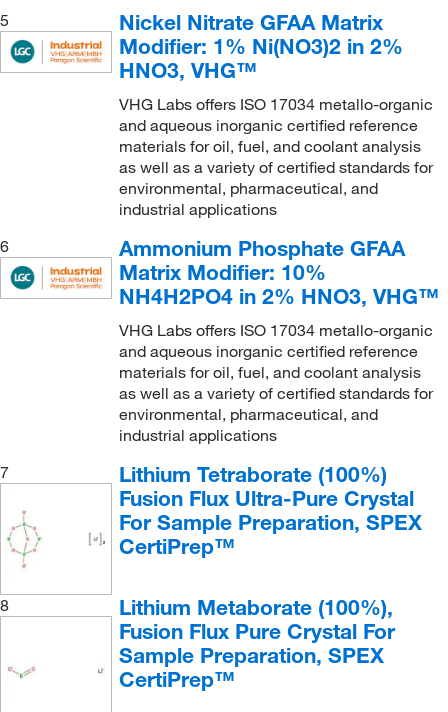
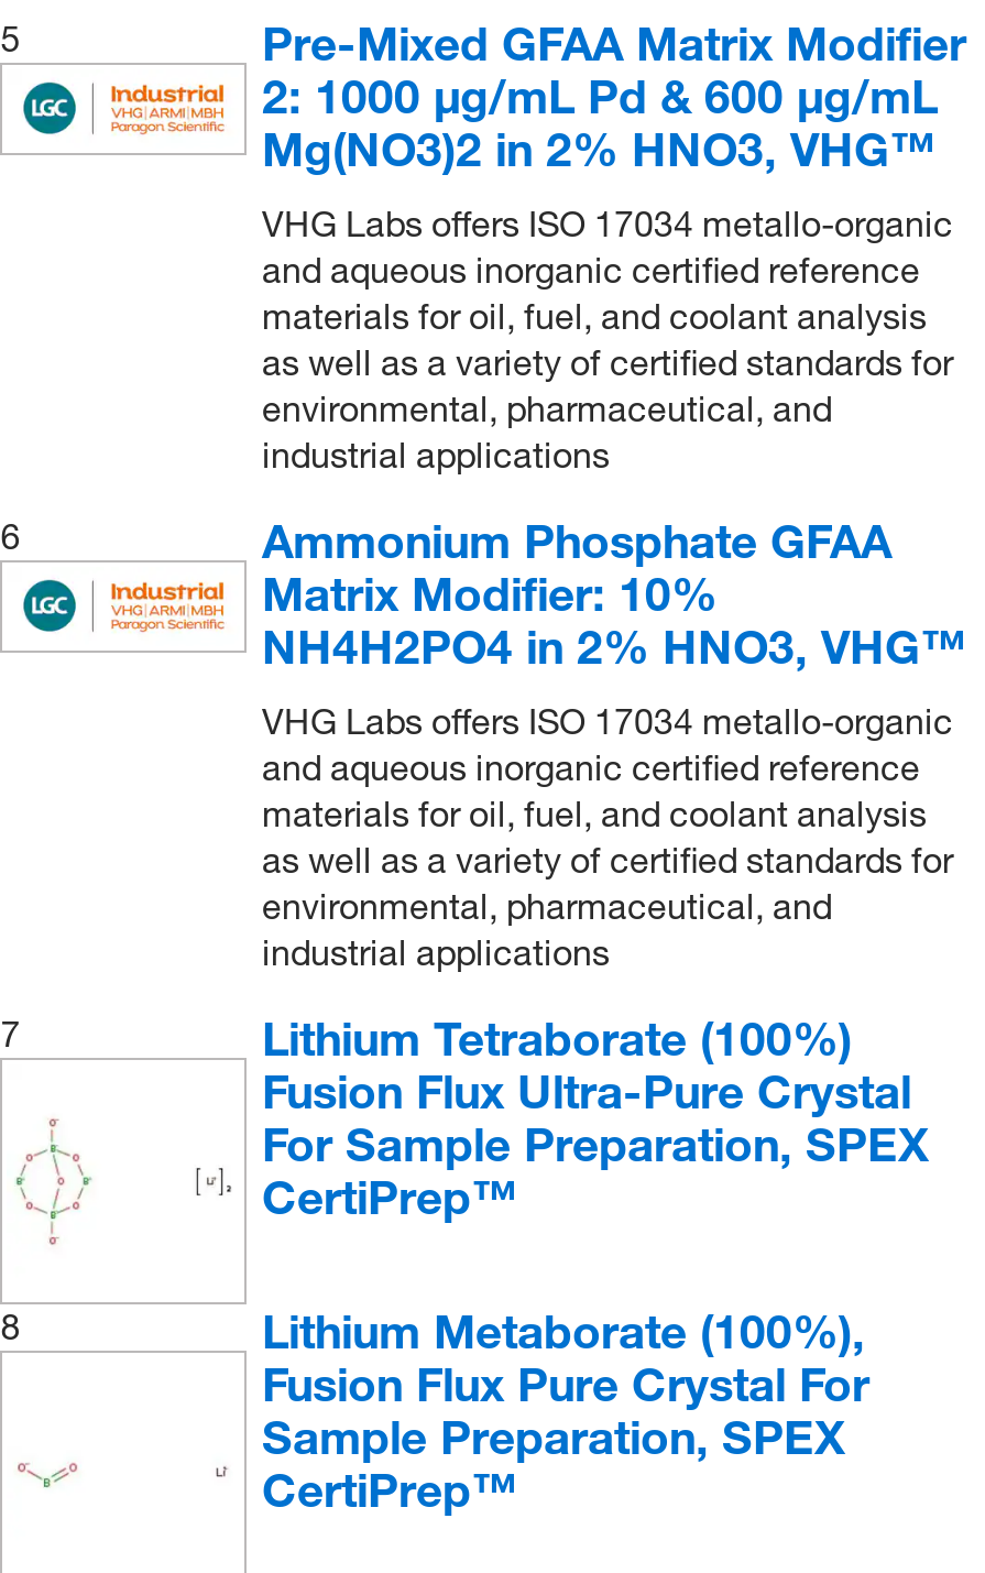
- Nickel Nitrate GFAA Matrix
- Modifier: 1% Ni(NO3)2 in 2%
- HNO3, VHG™
+ Pre-Mixed GFAA Matrix Modifier
+ 2: 1000 μg/mL Pd & 600 μg/mL
+ Mg(NO3)2 in 2% HNO3, VHG™
